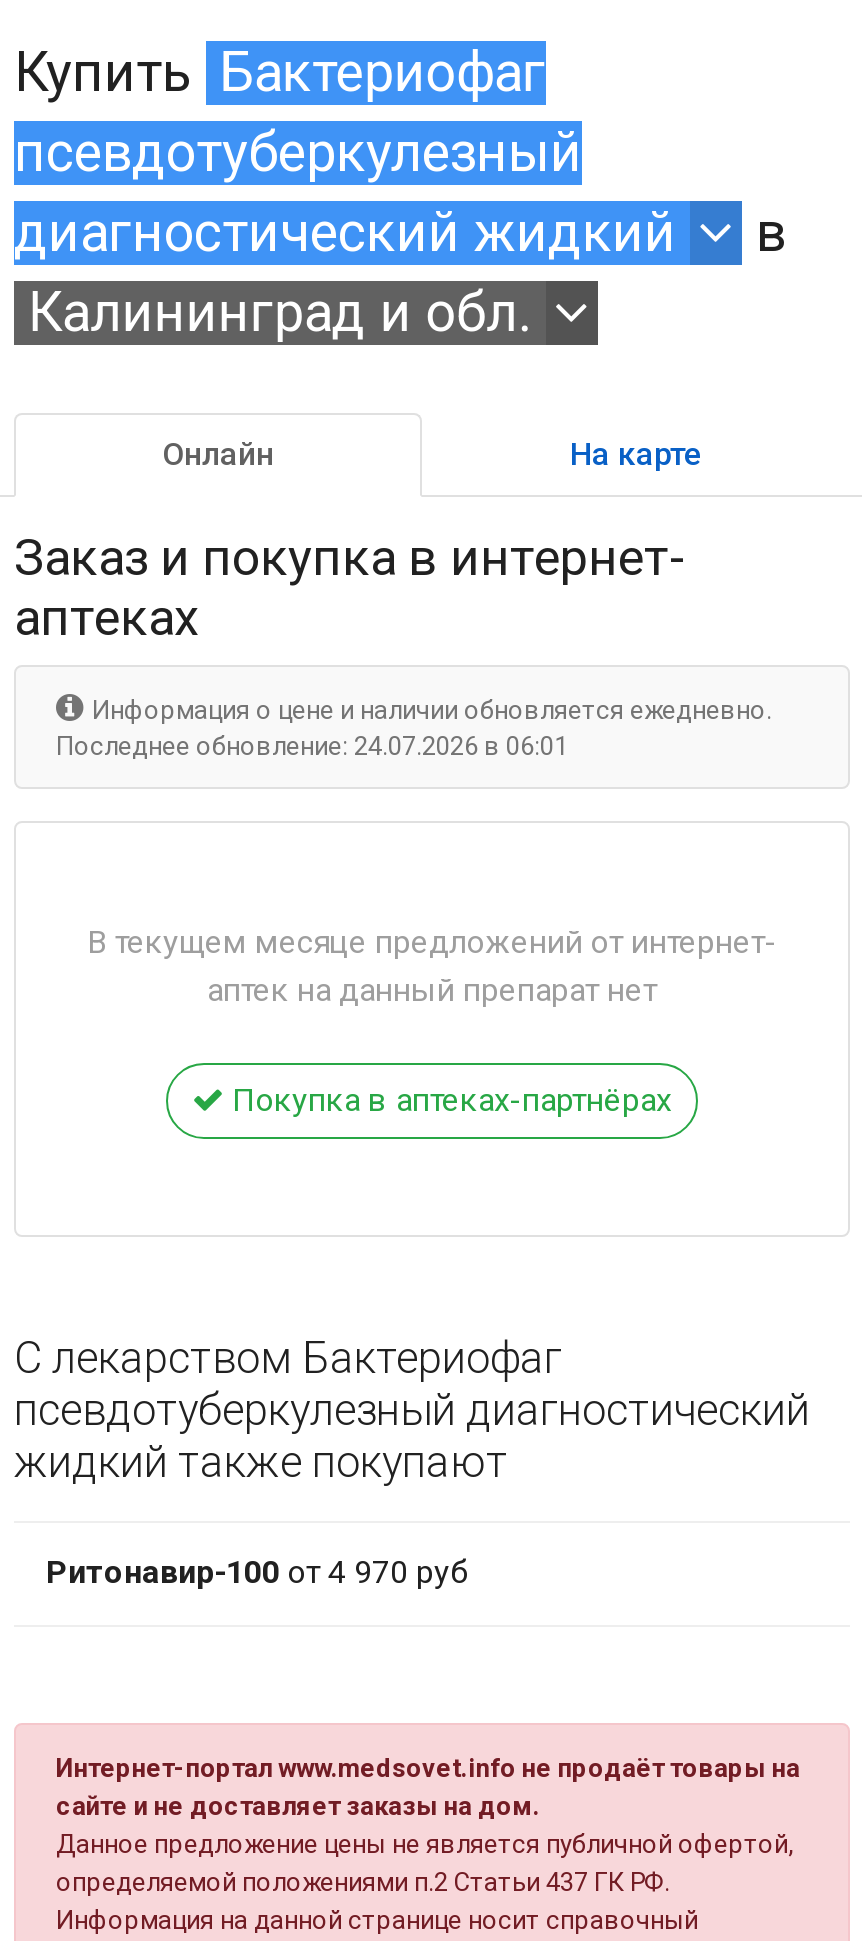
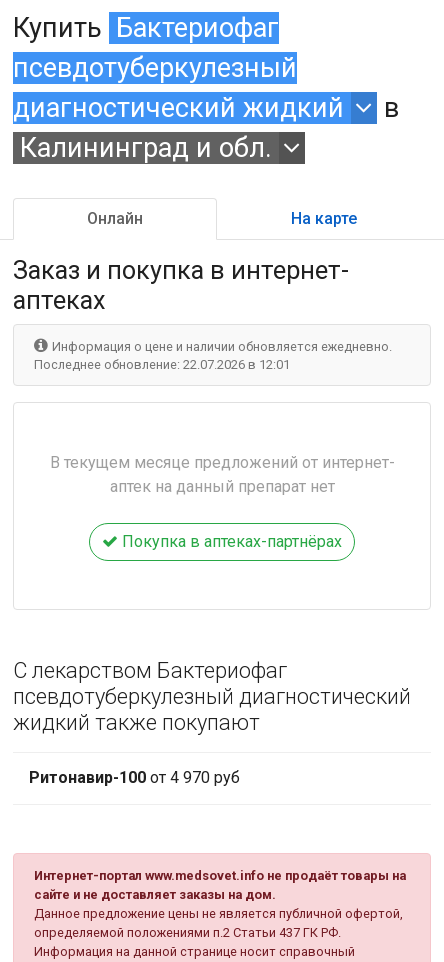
- Последнее обновление: 24.07.2026 в 06:01
+ Последнее обновление: 22.07.2026 в 12:01
